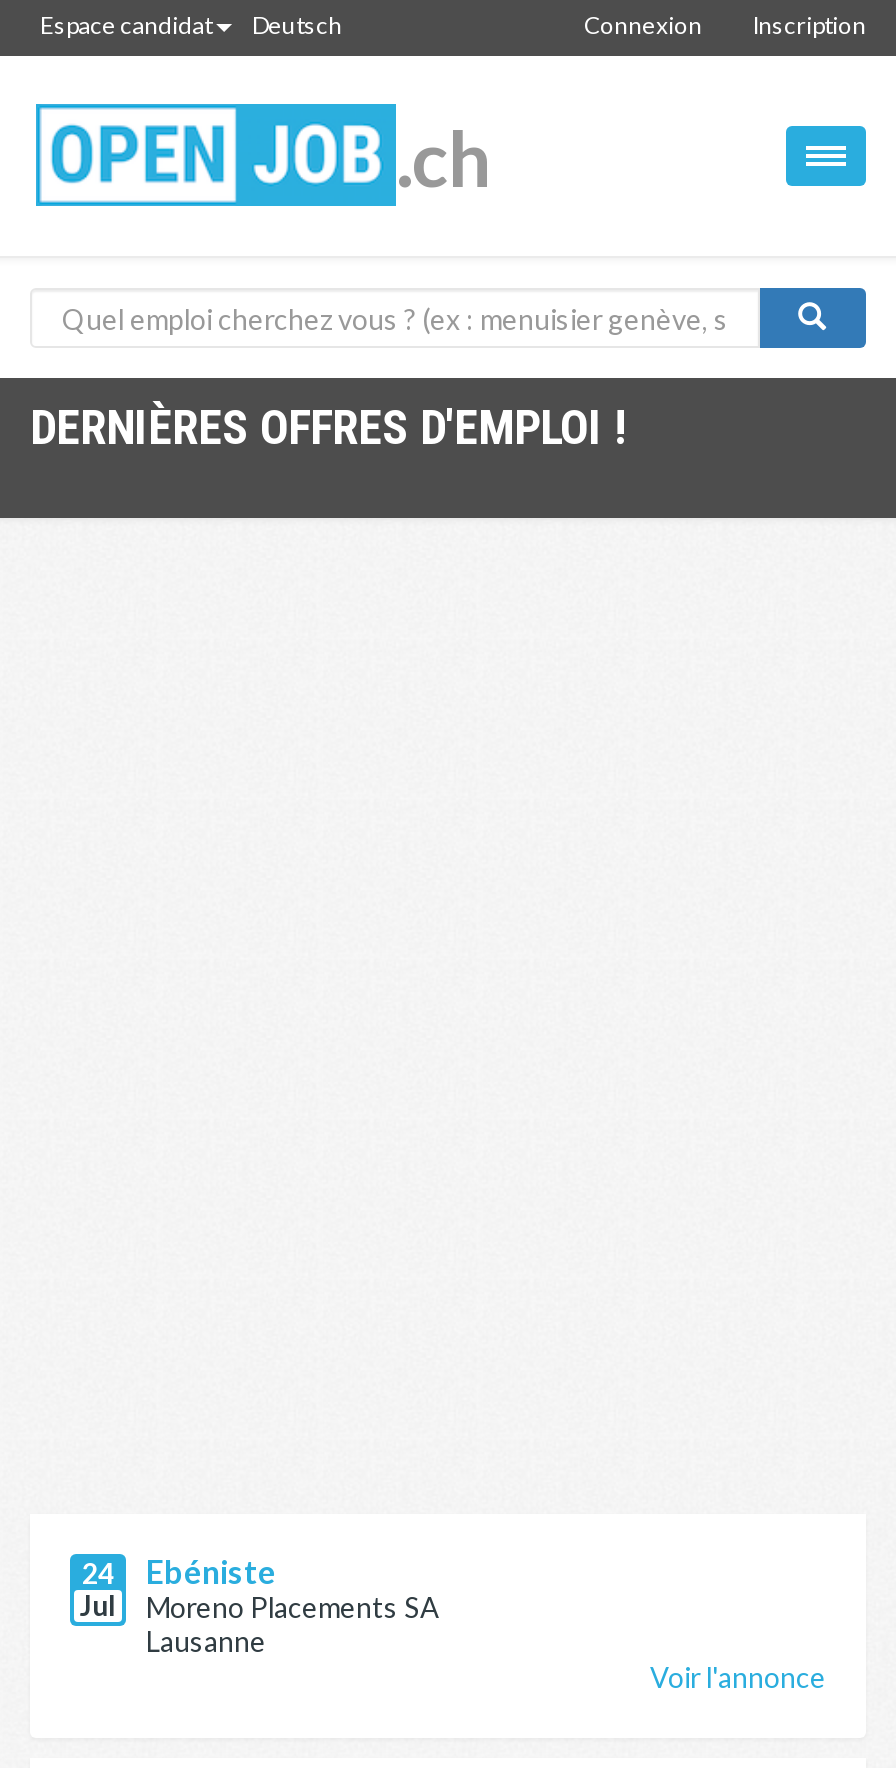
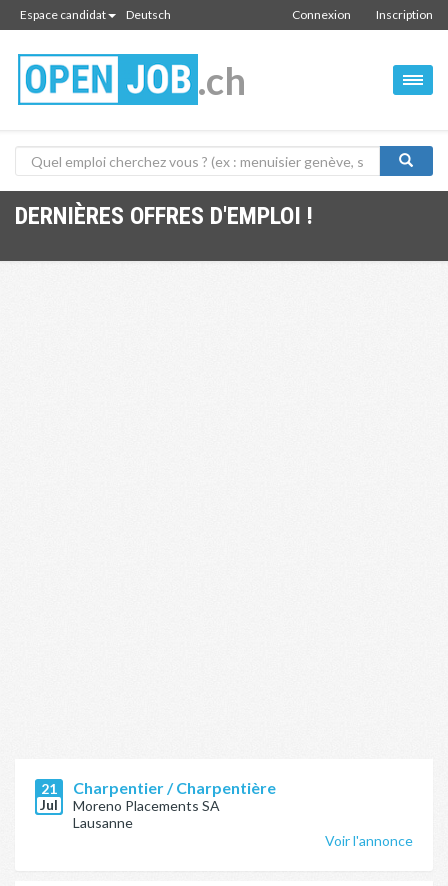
- 24
+ 21

- Ebéniste
+ Charpentier / Charpentière
